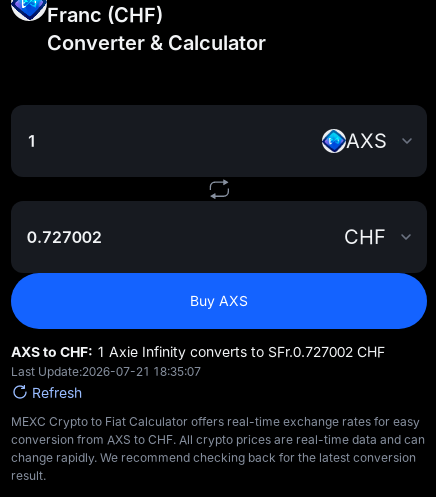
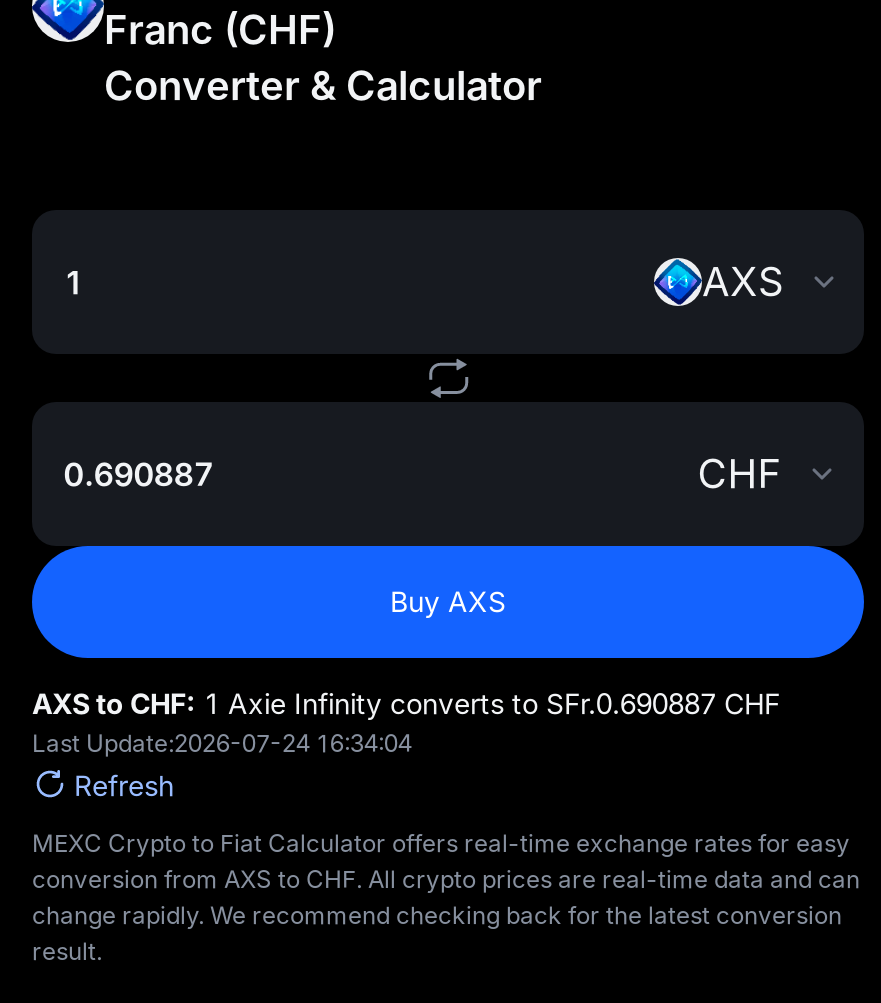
- AXS to CHF: 1 Axie Infinity converts to SFr.0.727002 CHF
+ AXS to CHF: 1 Axie Infinity converts to SFr.0.690887 CHF

- Last Update:2026-07-21 18:35:07
+ Last Update:2026-07-24 16:34:04
